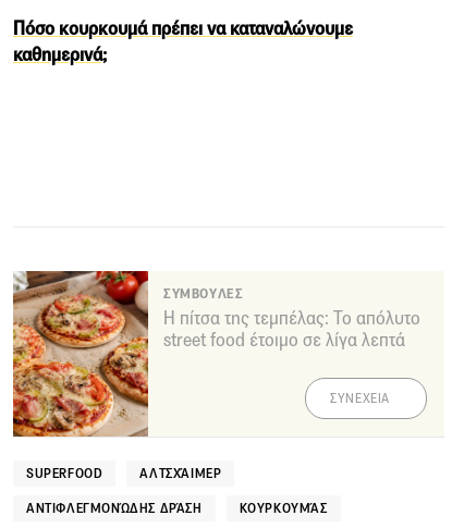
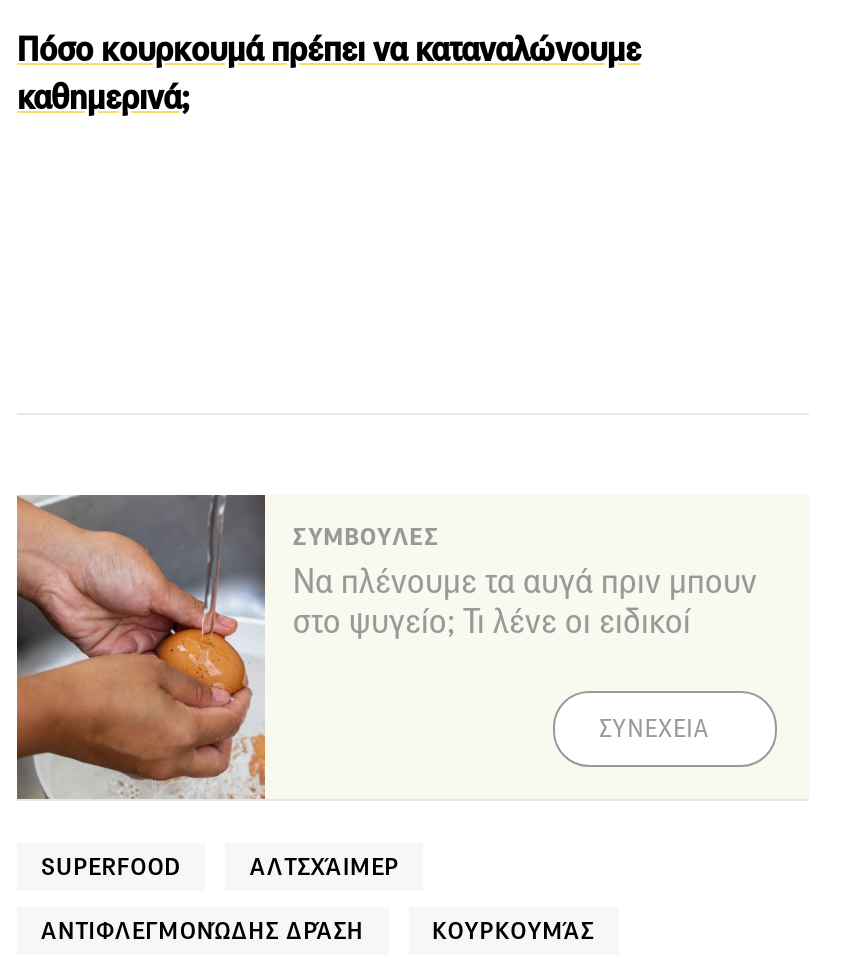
- [image]
- Η πίτσα της τεμπέλας: Το απόλυτο
- street food έτοιμο σε λίγα λεπτά
+ [image]
+ Να πλένουμε τα αυγά πριν μπουν
+ στο ψυγείο; Τι λένε οι ειδικοί
